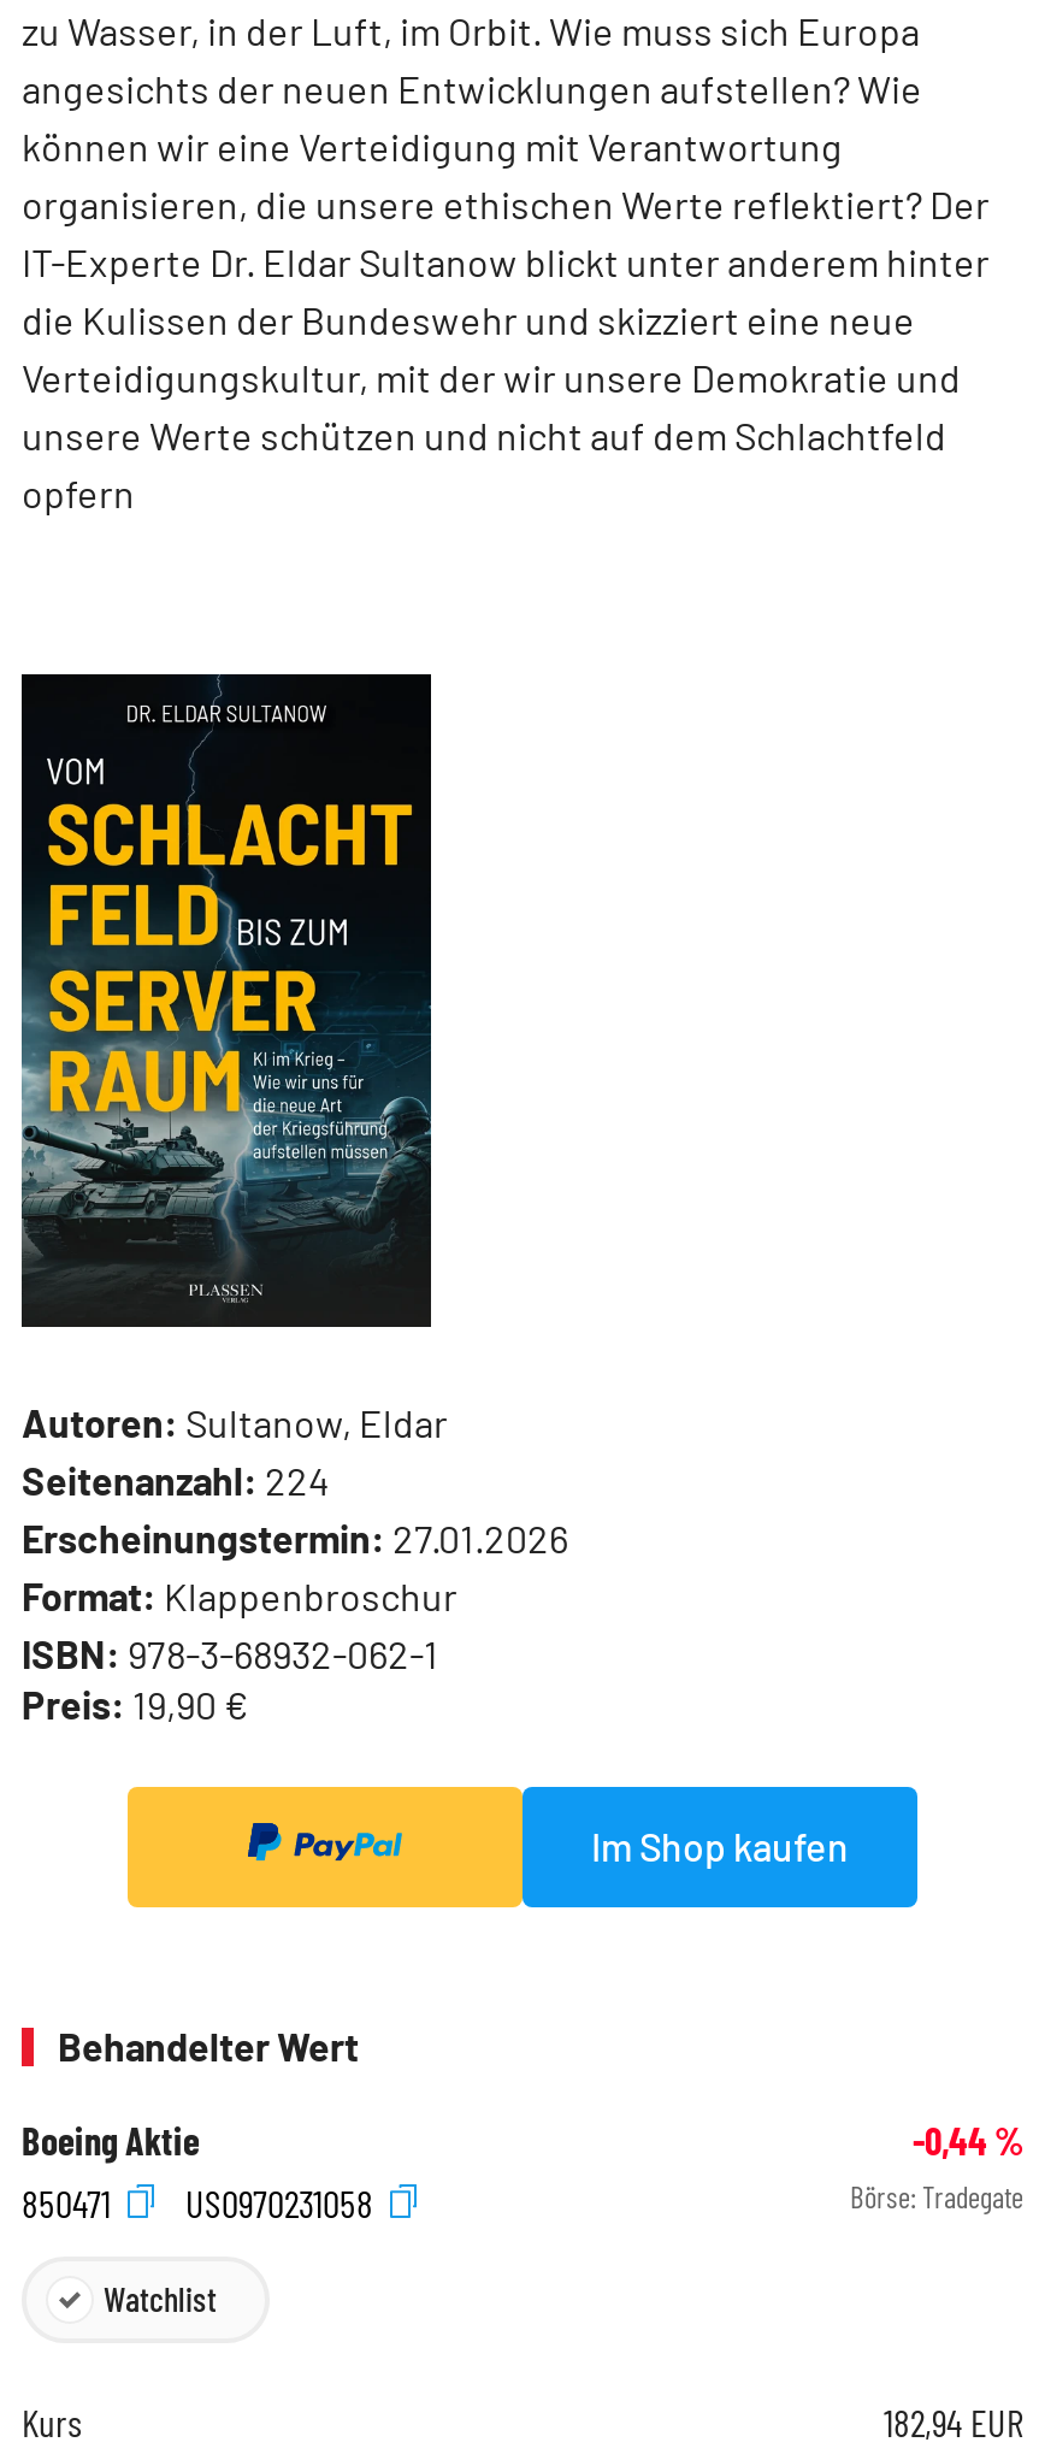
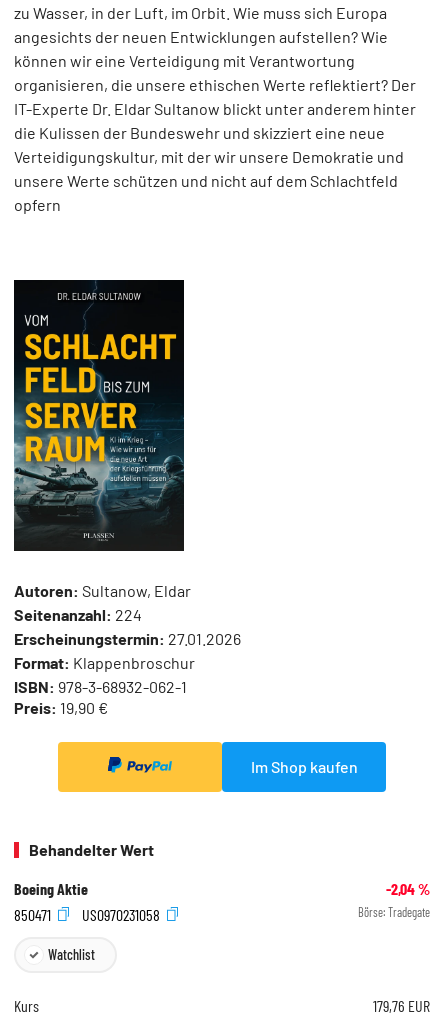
- -0,44%
+ -2,04%

- 182,94 EUR
+ 179,76 EUR
